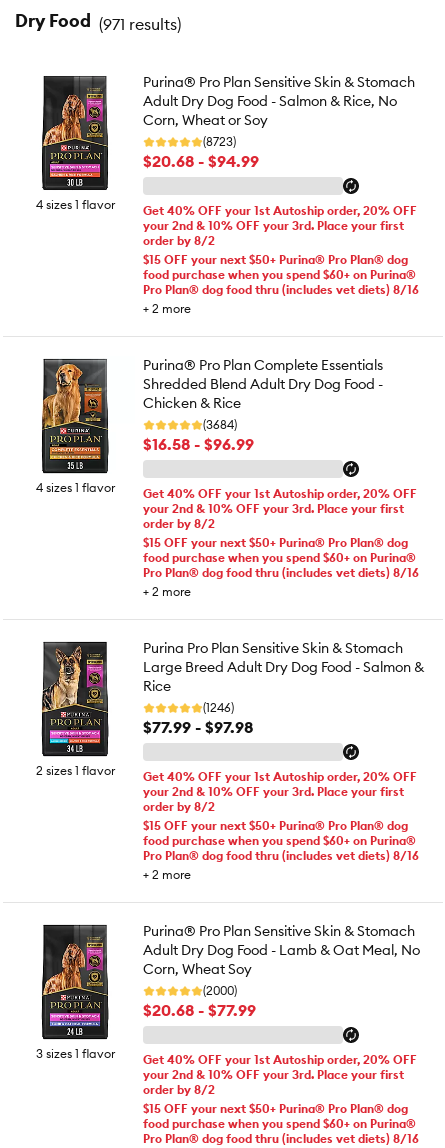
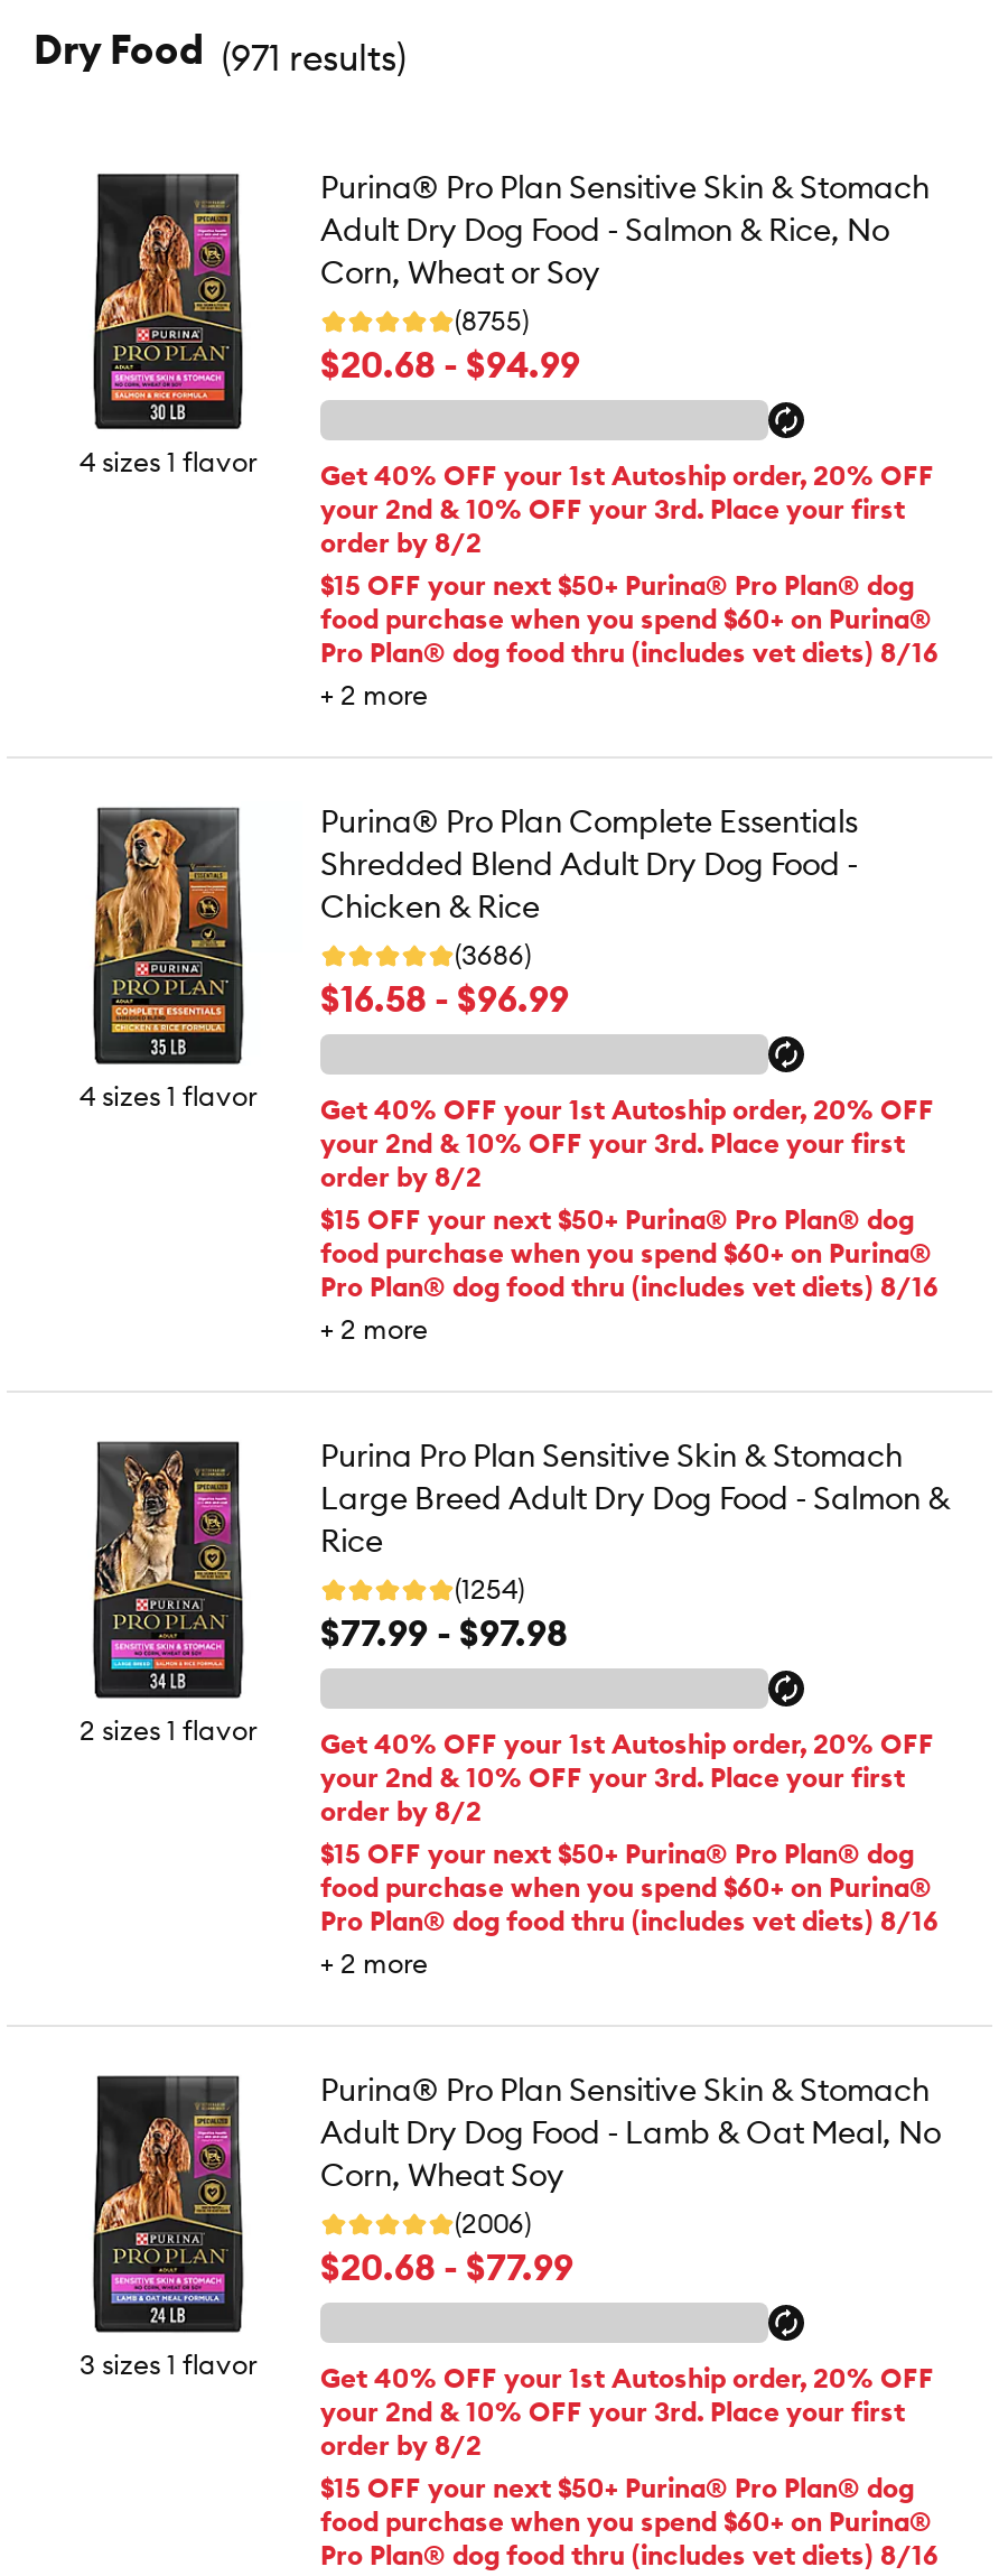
- (8723)
+ (8755)

- (3684)
+ (3686)

- (1246)
+ (1254)

- (2000)
+ (2006)
